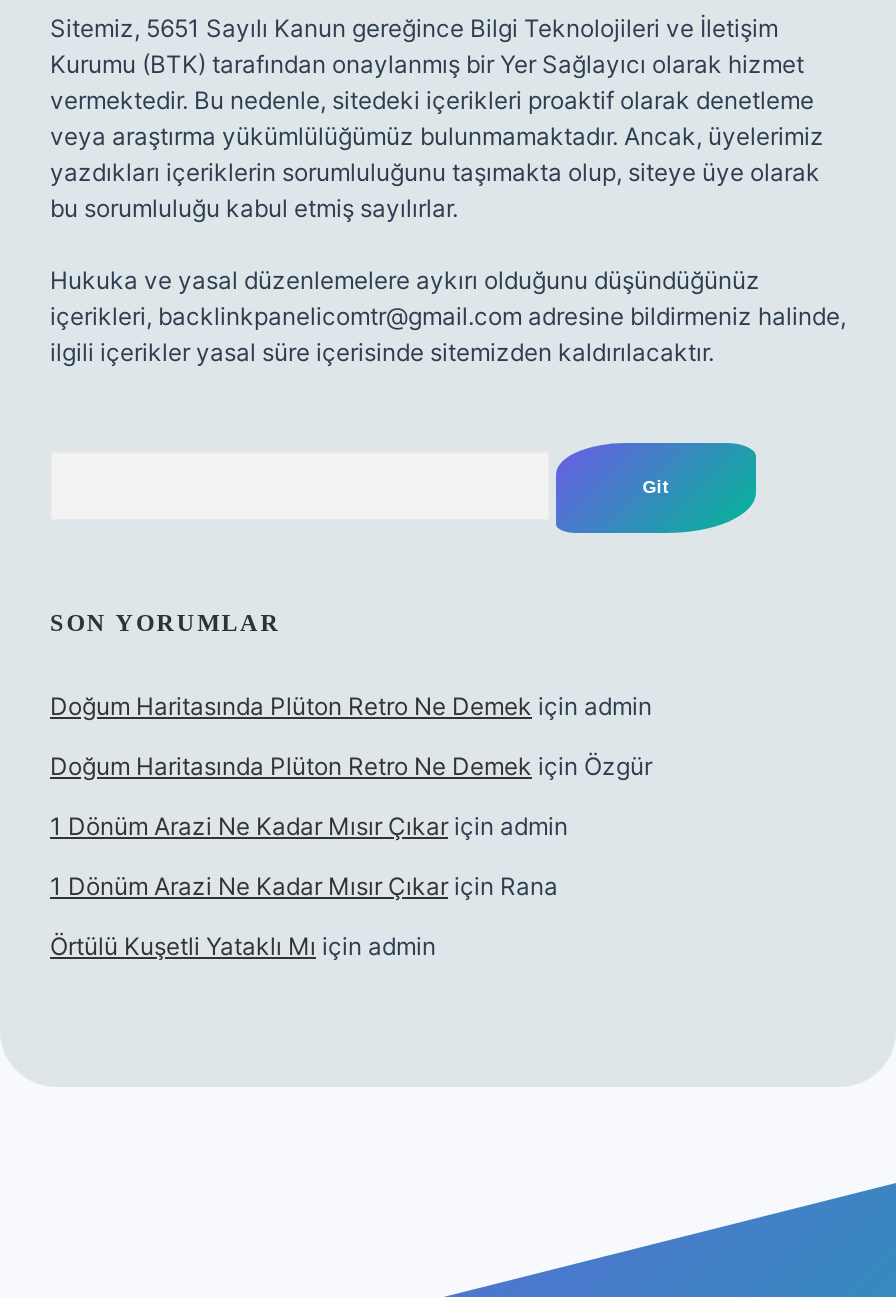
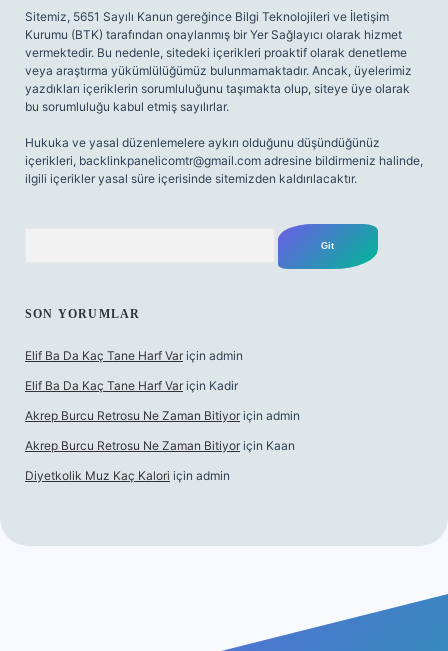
- Doğum Haritasında Plüton Retro Ne Demek için admin
+ Elif Ba Da Kaç Tane Harf Var için admin

- Doğum Haritasında Plüton Retro Ne Demek için Özgür
+ Elif Ba Da Kaç Tane Harf Var için Kadir

- 1 Dönüm Arazi Ne Kadar Mısır Çıkar için admin
+ Akrep Burcu Retrosu Ne Zaman Bitiyor için admin

- 1 Dönüm Arazi Ne Kadar Mısır Çıkar için Rana
+ Akrep Burcu Retrosu Ne Zaman Bitiyor için Kaan

- Örtülü Kuşetli Yataklı Mı için admin
+ Diyetkolik Muz Kaç Kalori için admin
